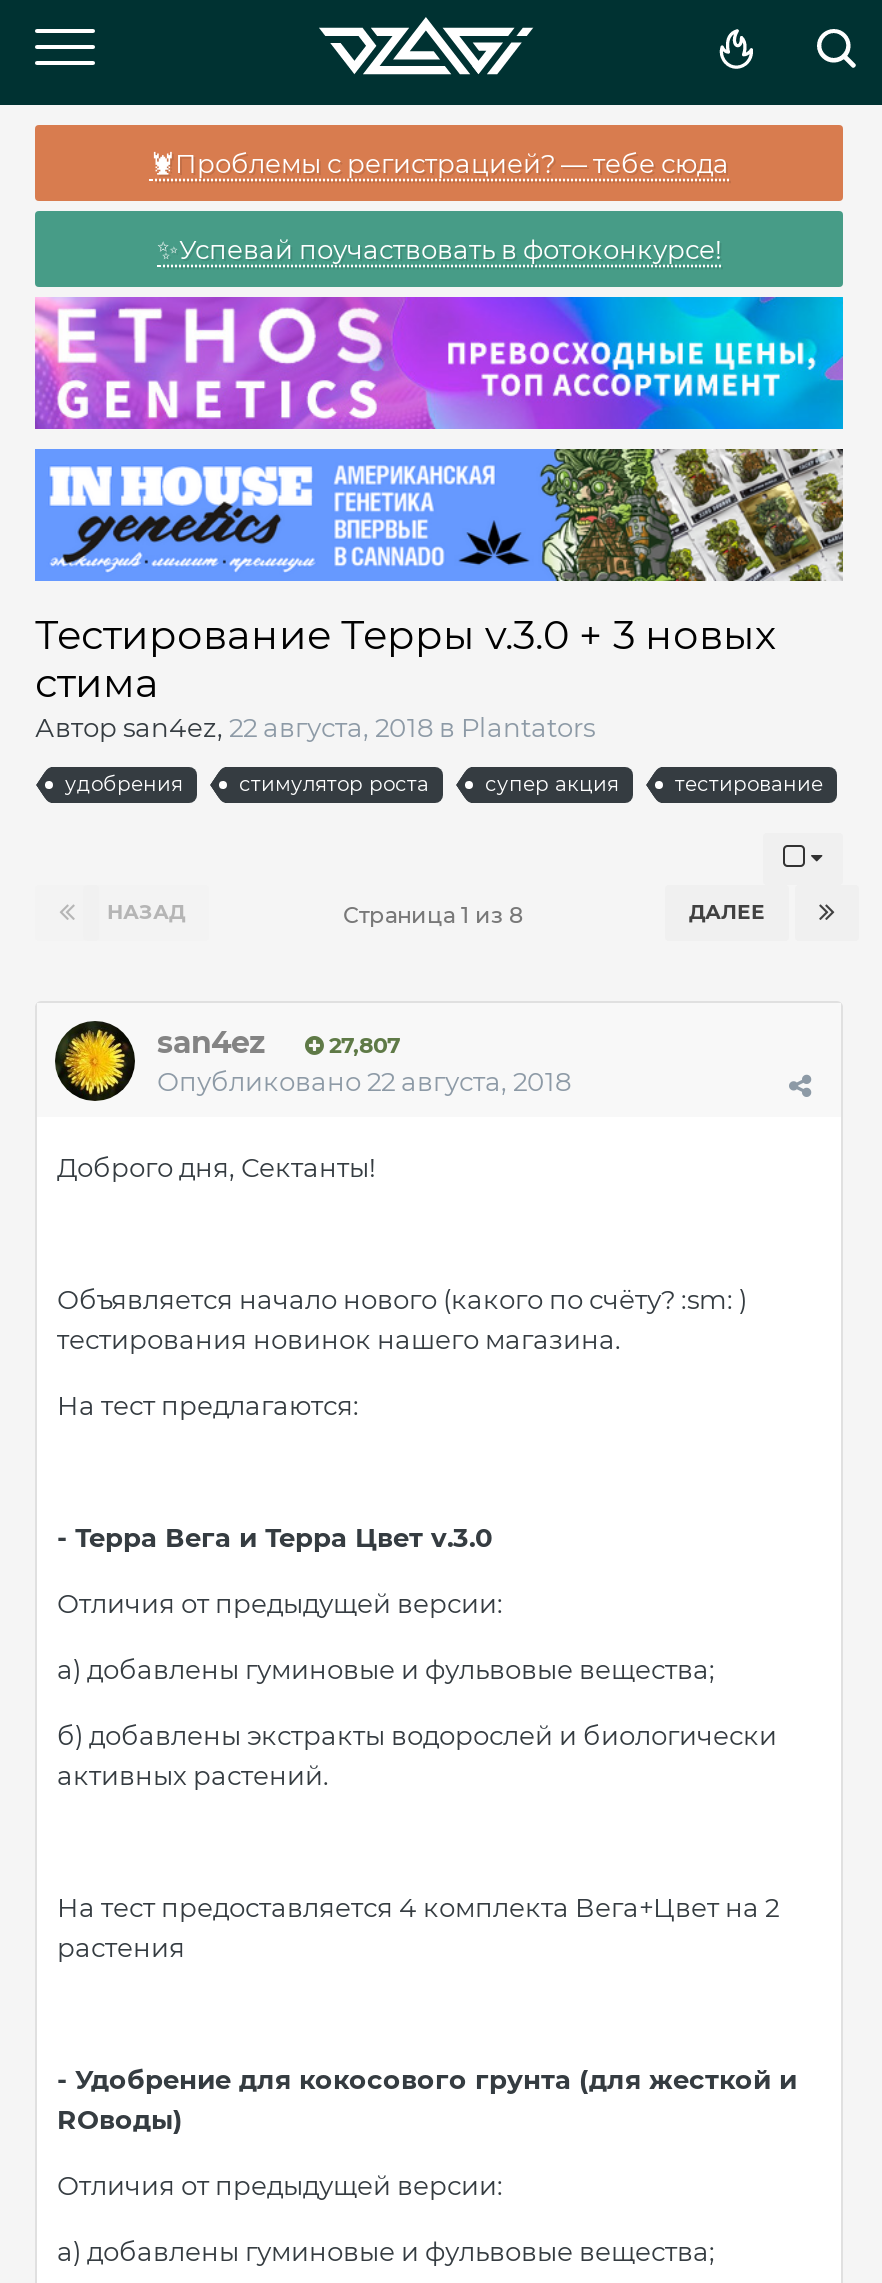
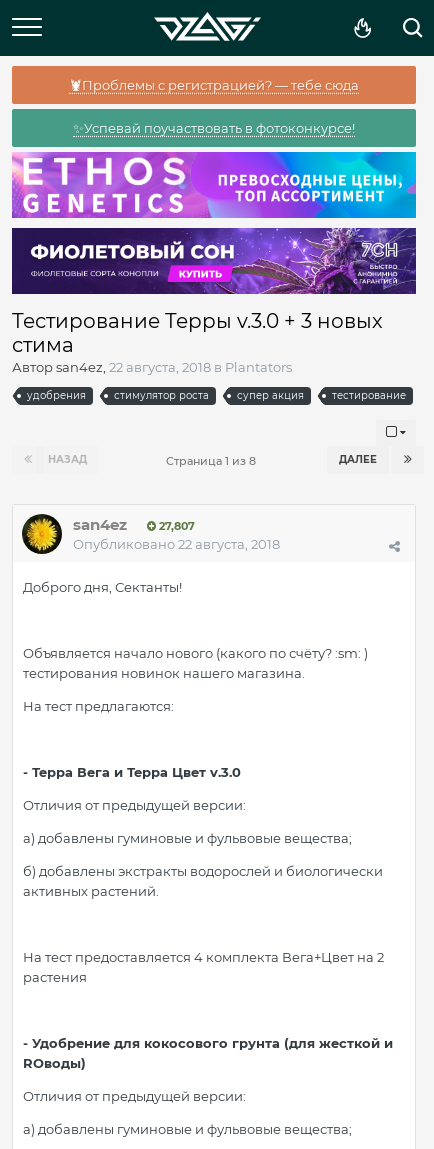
- [image]
+ [image]
